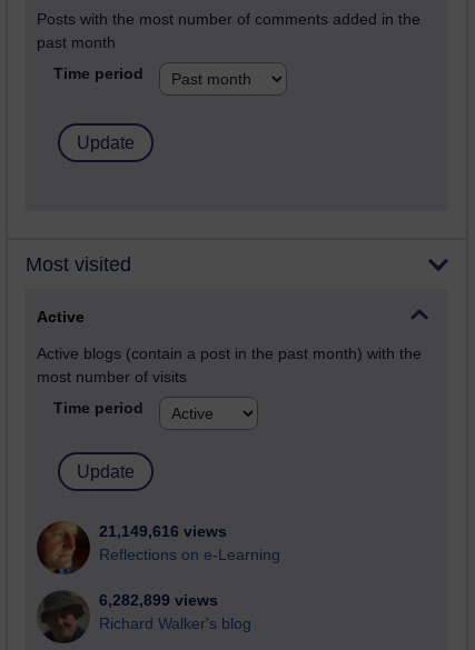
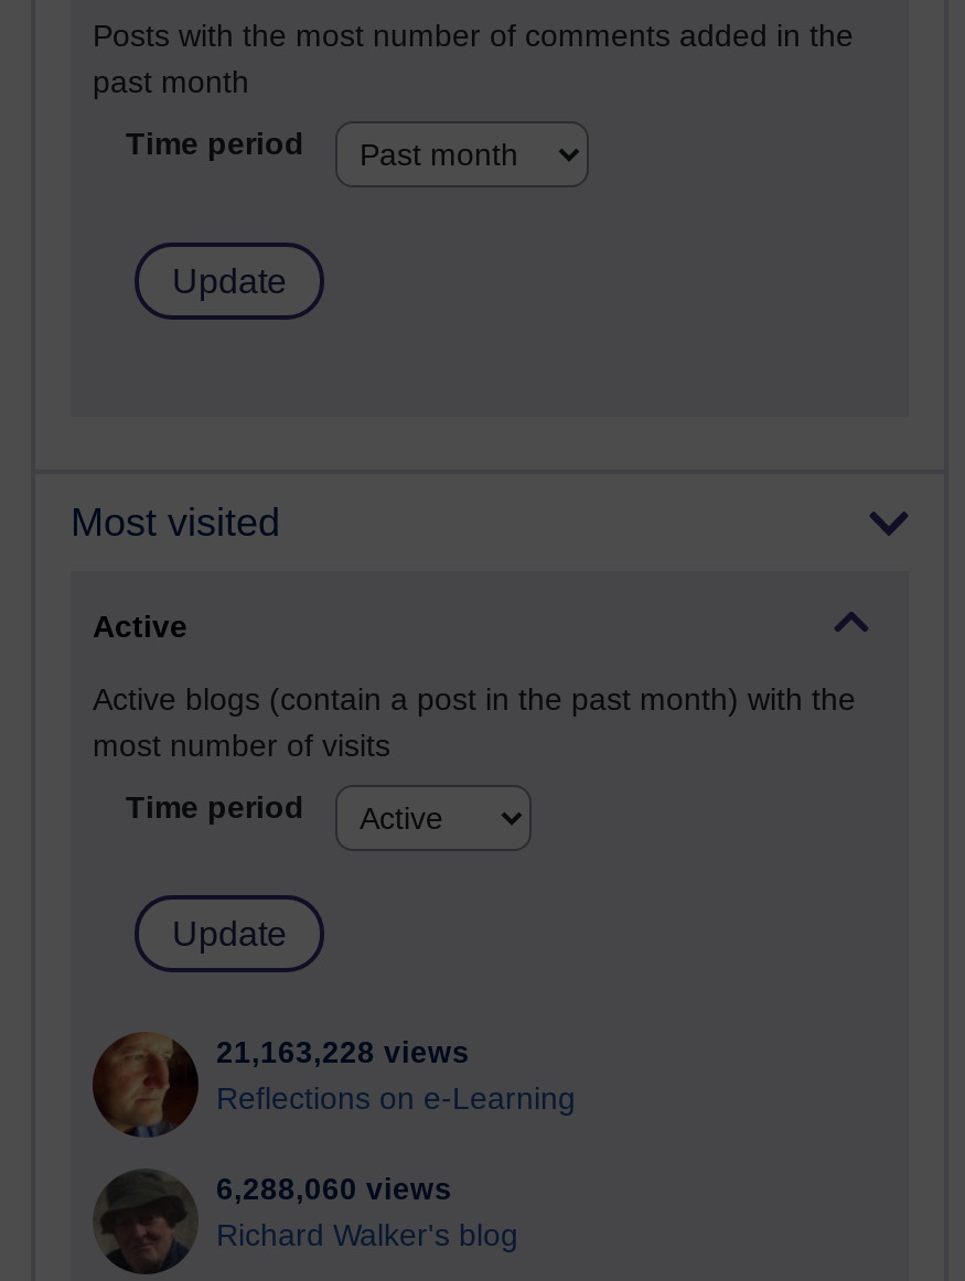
- 21,149,616 views
+ 21,163,228 views

- 6,282,899 views
+ 6,288,060 views
